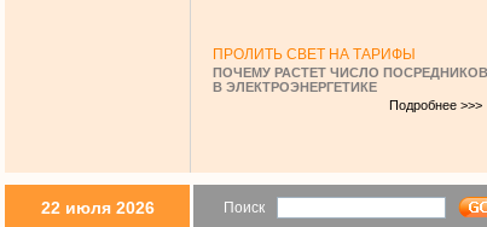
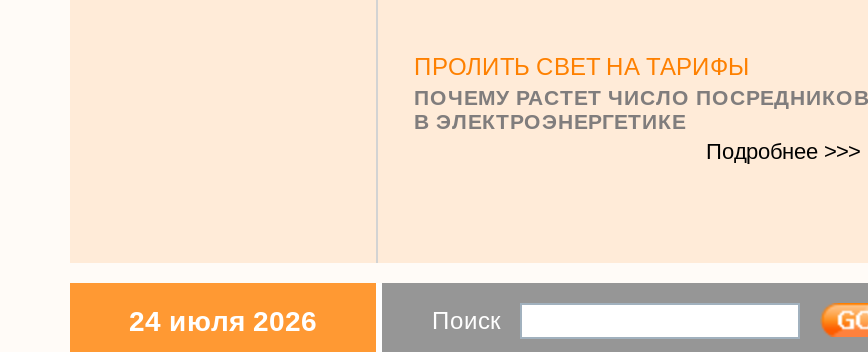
- 22 июля 2026
+ 24 июля 2026
